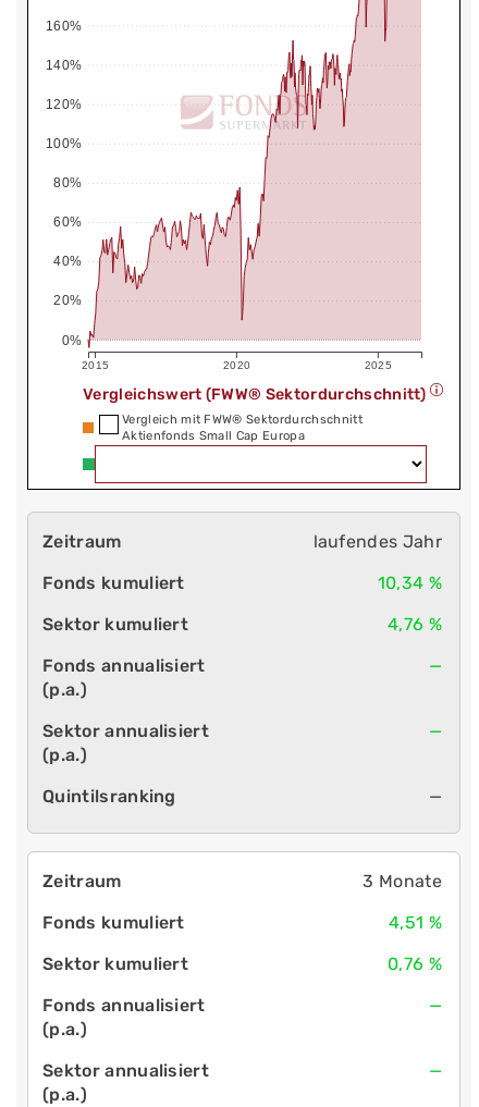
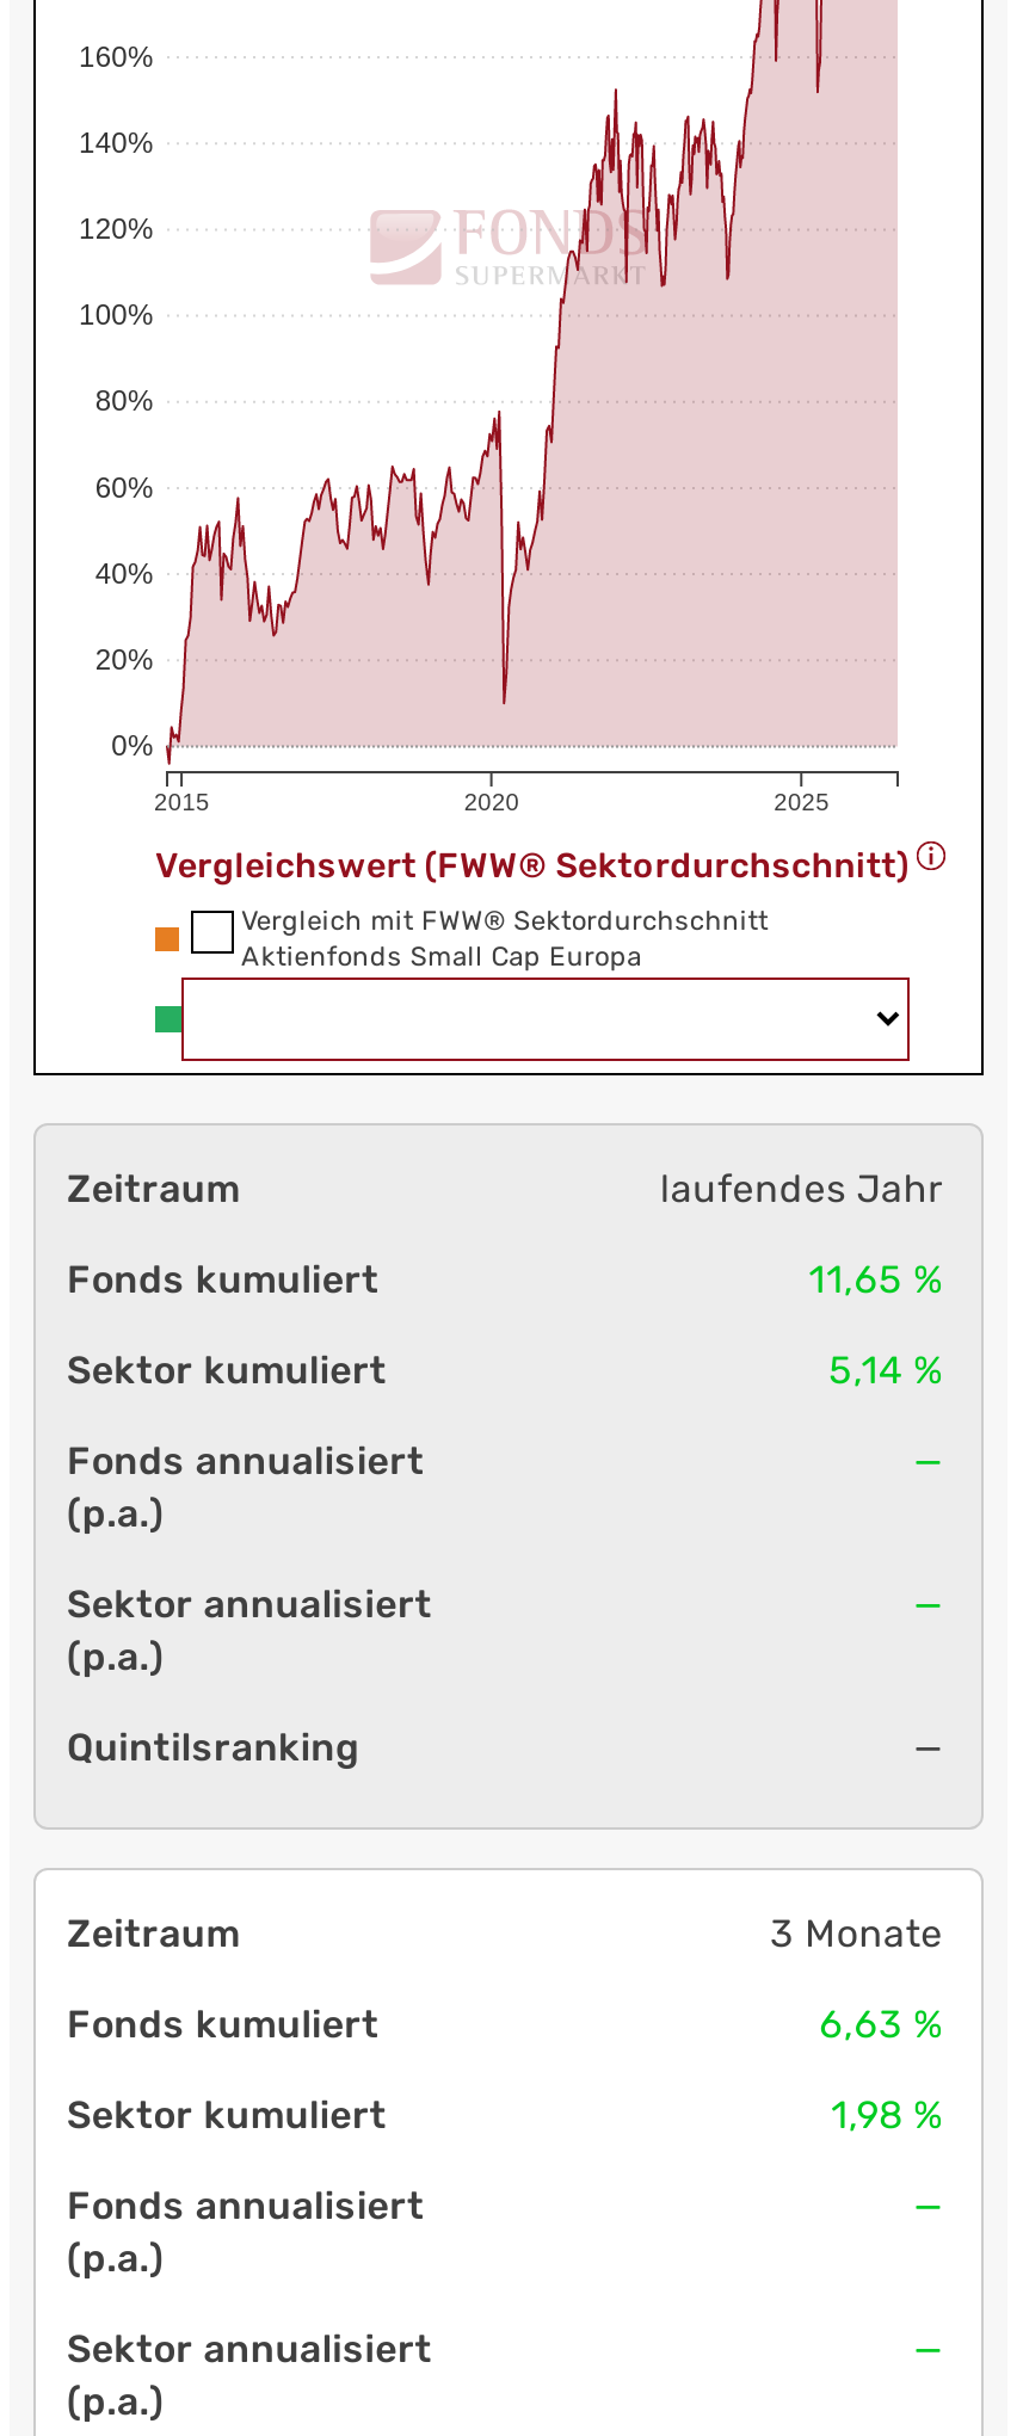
- 10,34 %
+ 11,65 %

- 4,76 %
+ 5,14 %

- 4,51 %
+ 6,63 %

- 0,76 %
+ 1,98 %
